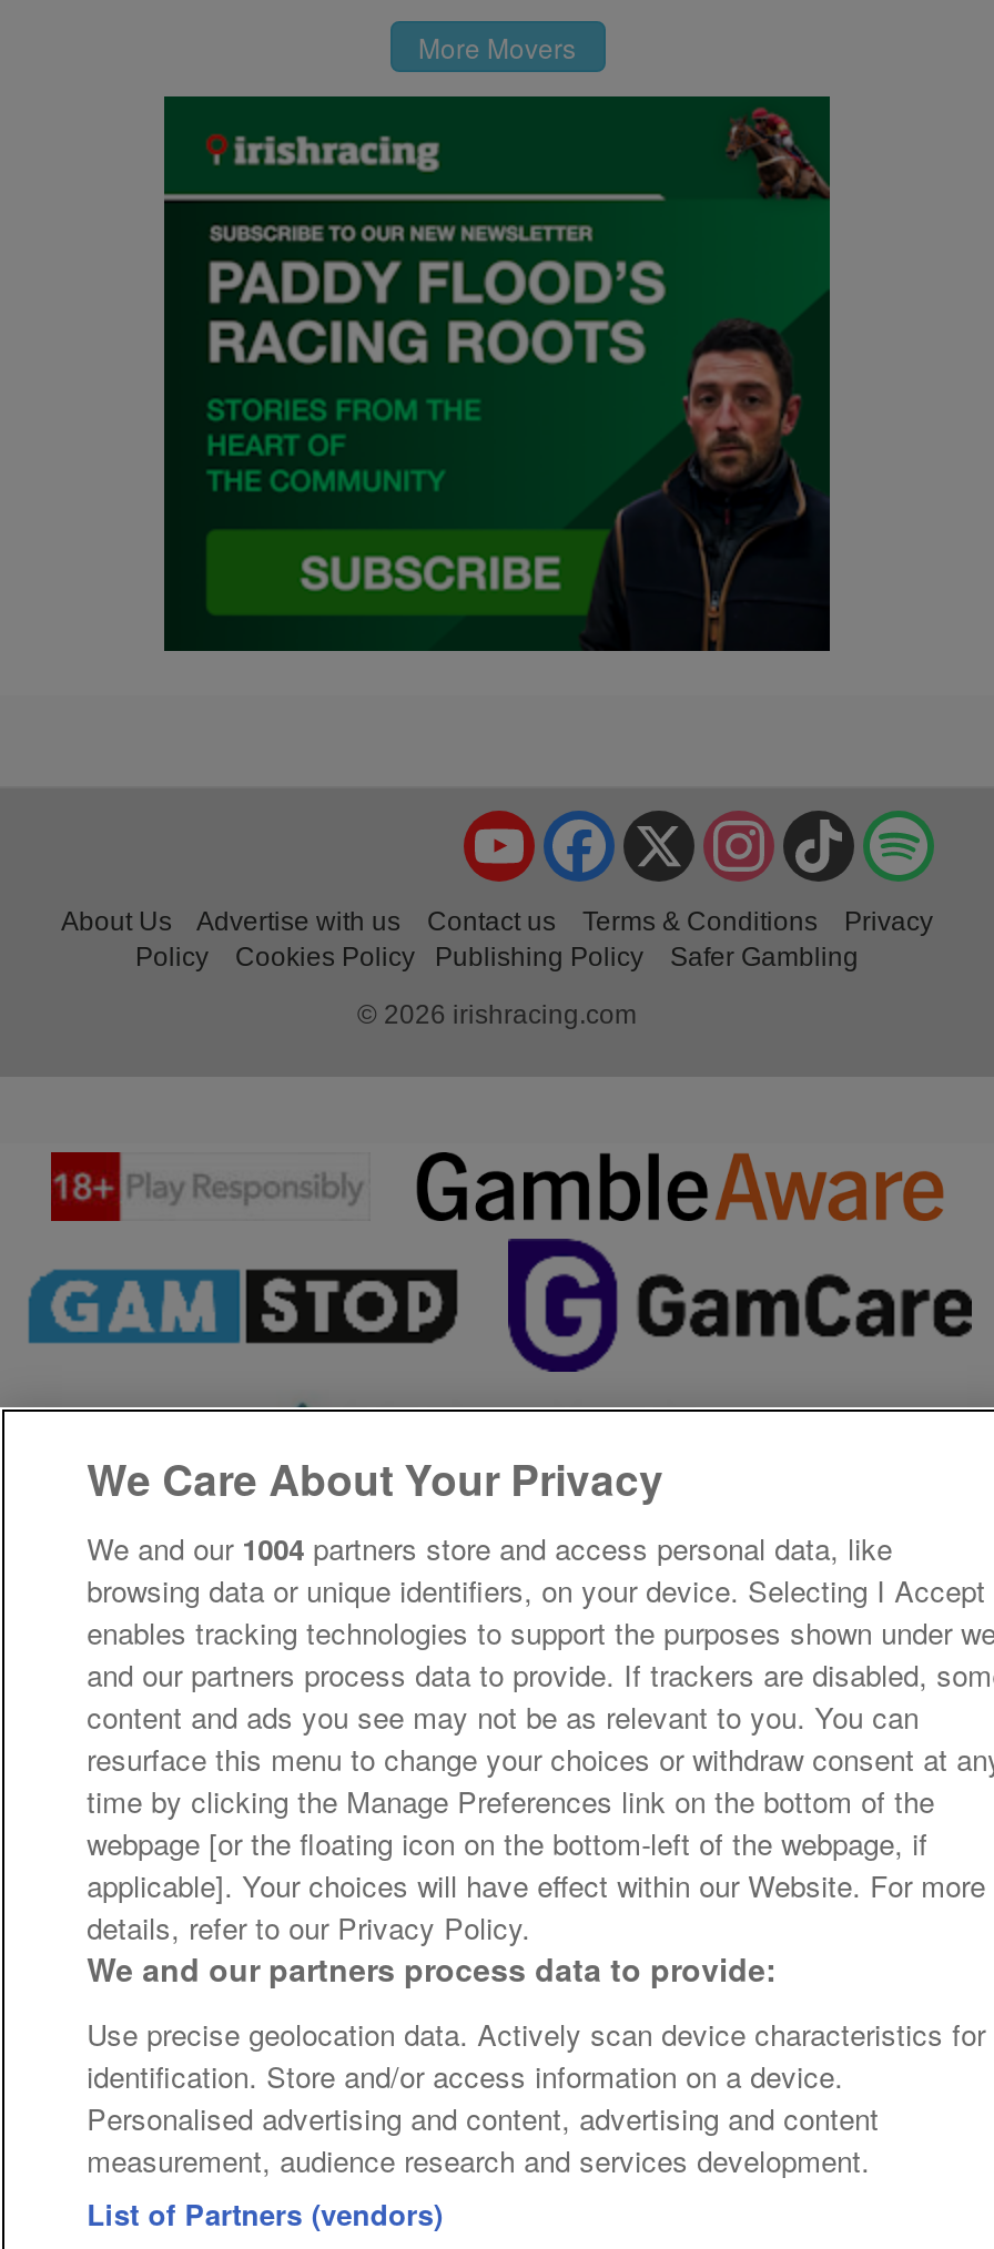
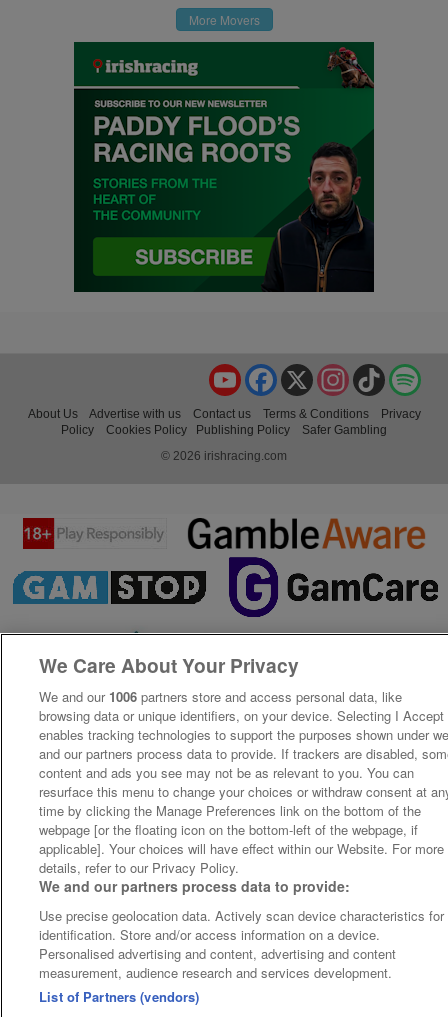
- We and our 1004 partners store and access personal data, like
+ We and our 1006 partners store and access personal data, like
